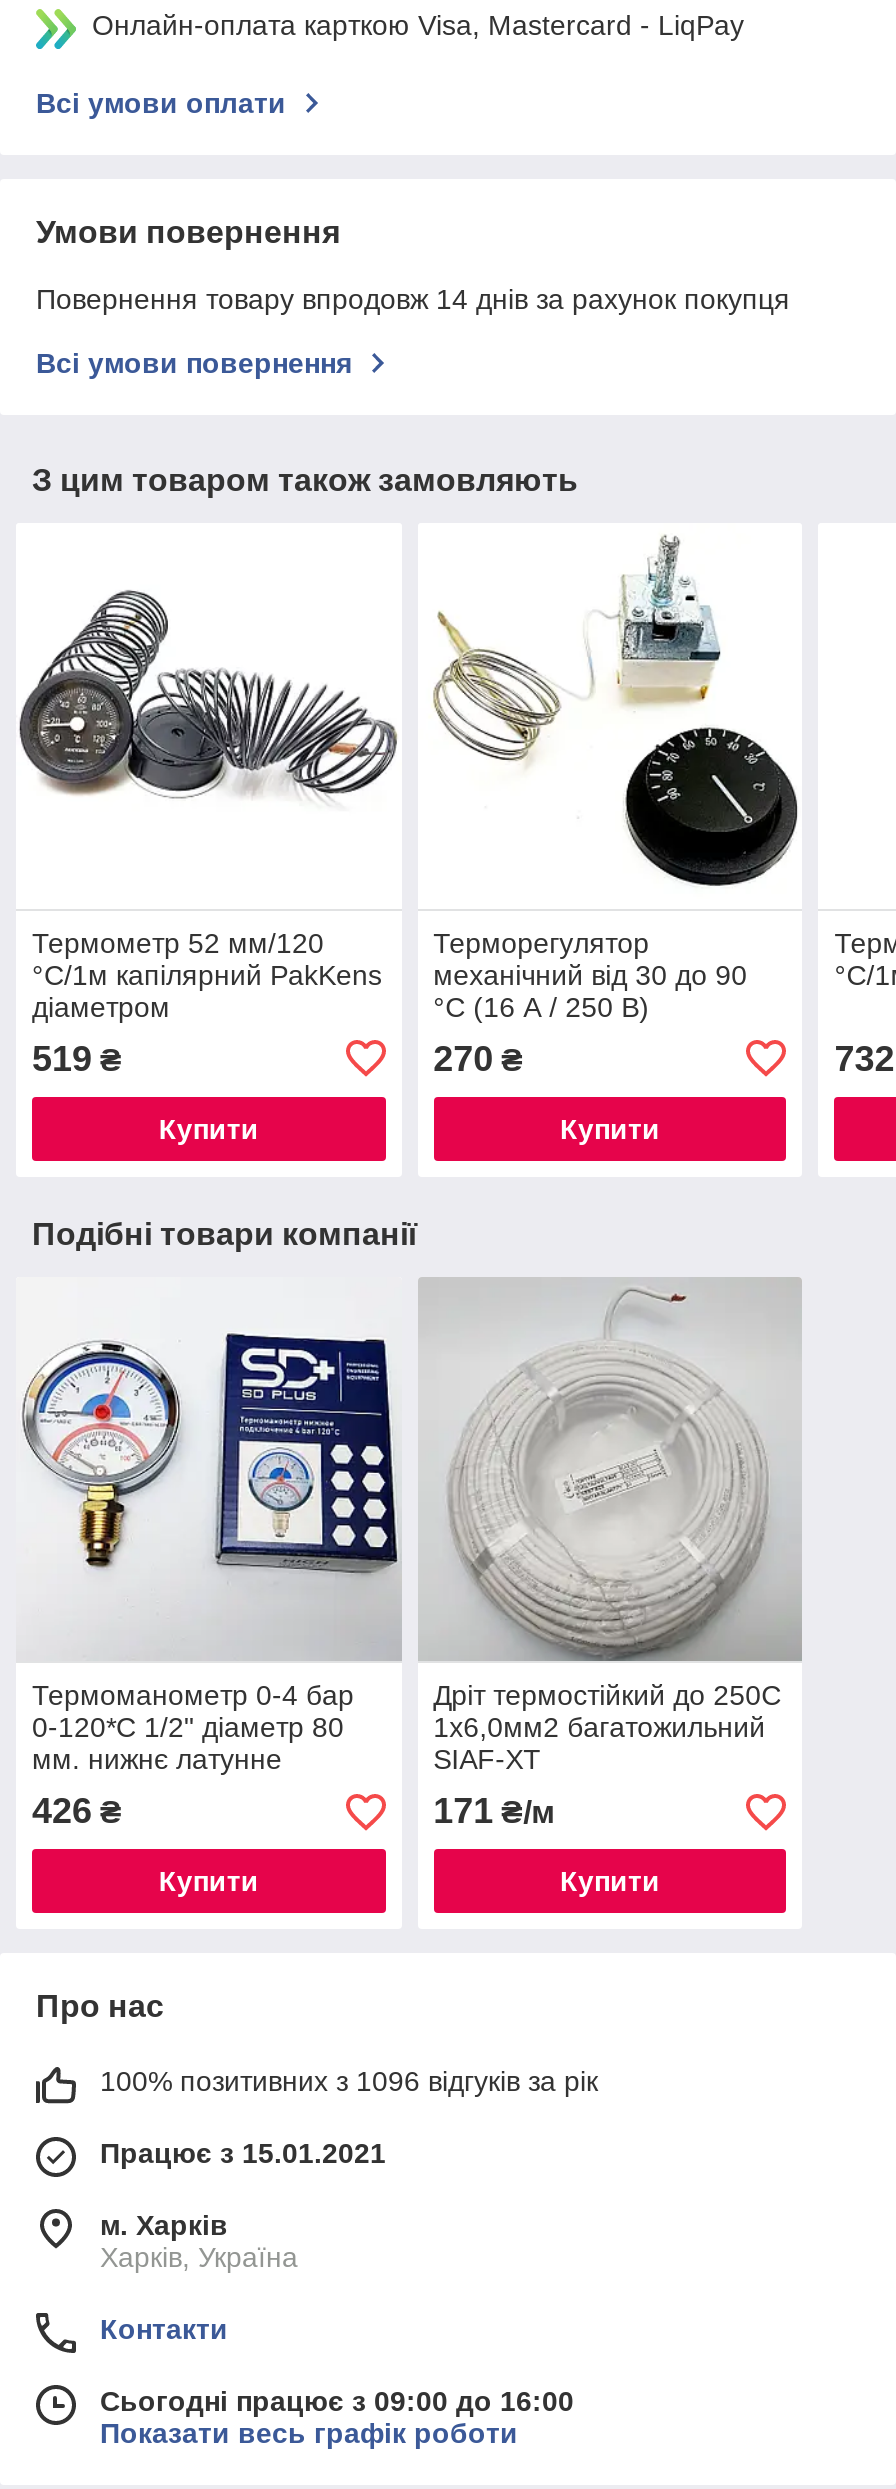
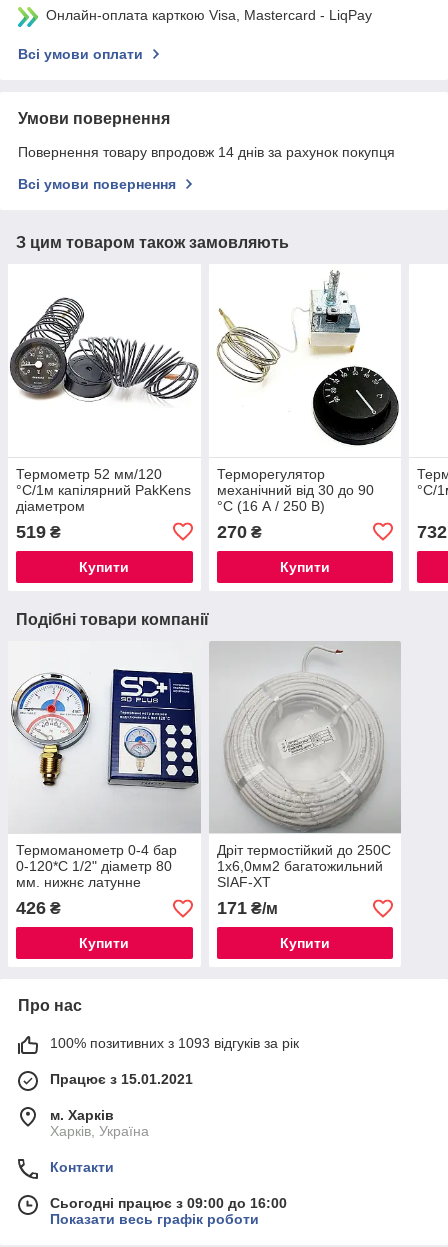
- 100% позитивних з 1096 відгуків за рік
+ 100% позитивних з 1093 відгуків за рік
